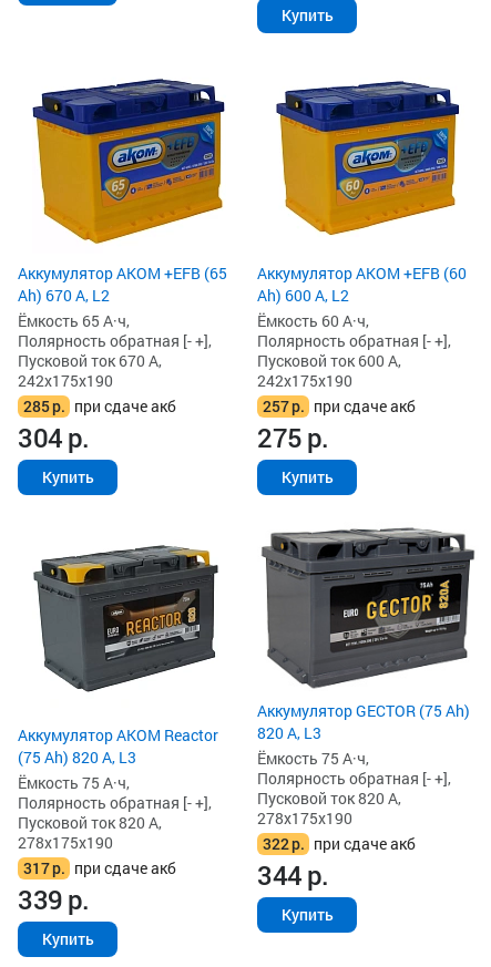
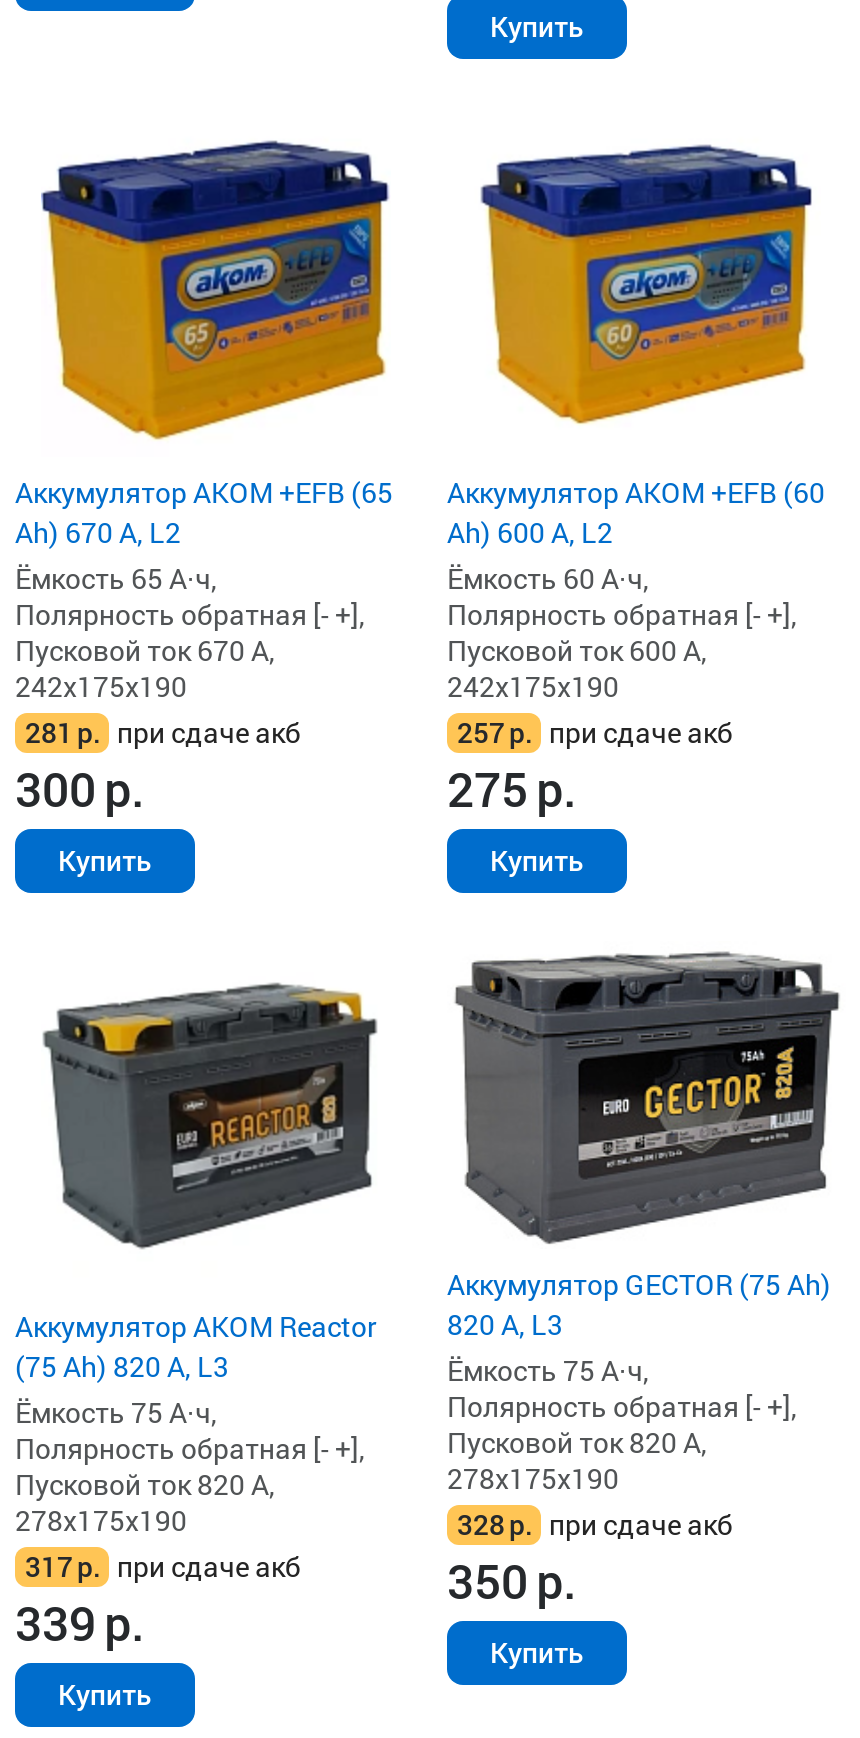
- 285 р. при сдаче акб
+ 281 р. при сдаче акб

- 304 р.
+ 300 р.

- 322 р. при сдаче акб
+ 328 р. при сдаче акб

- 344 р.
+ 350 р.
